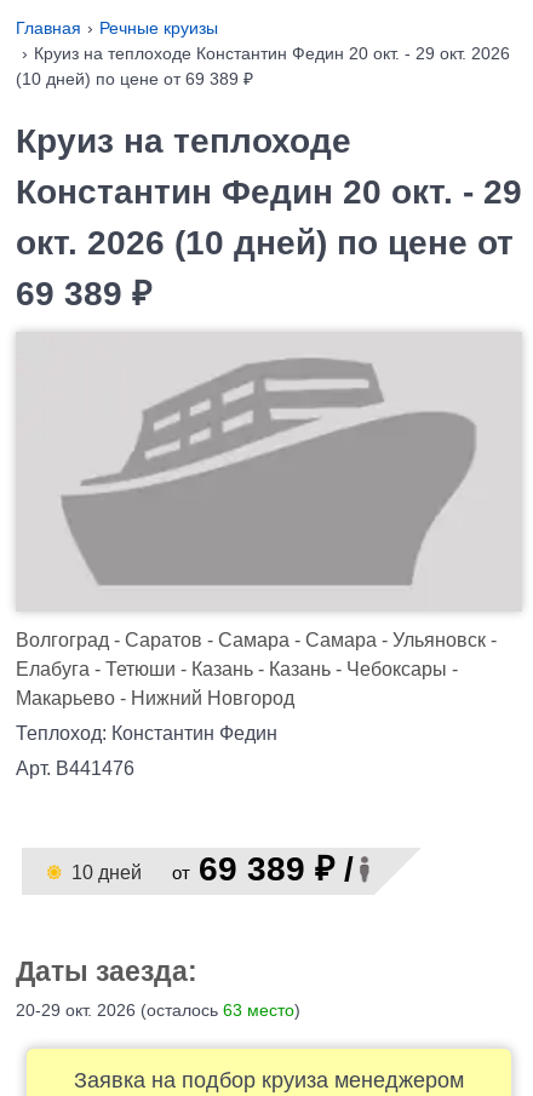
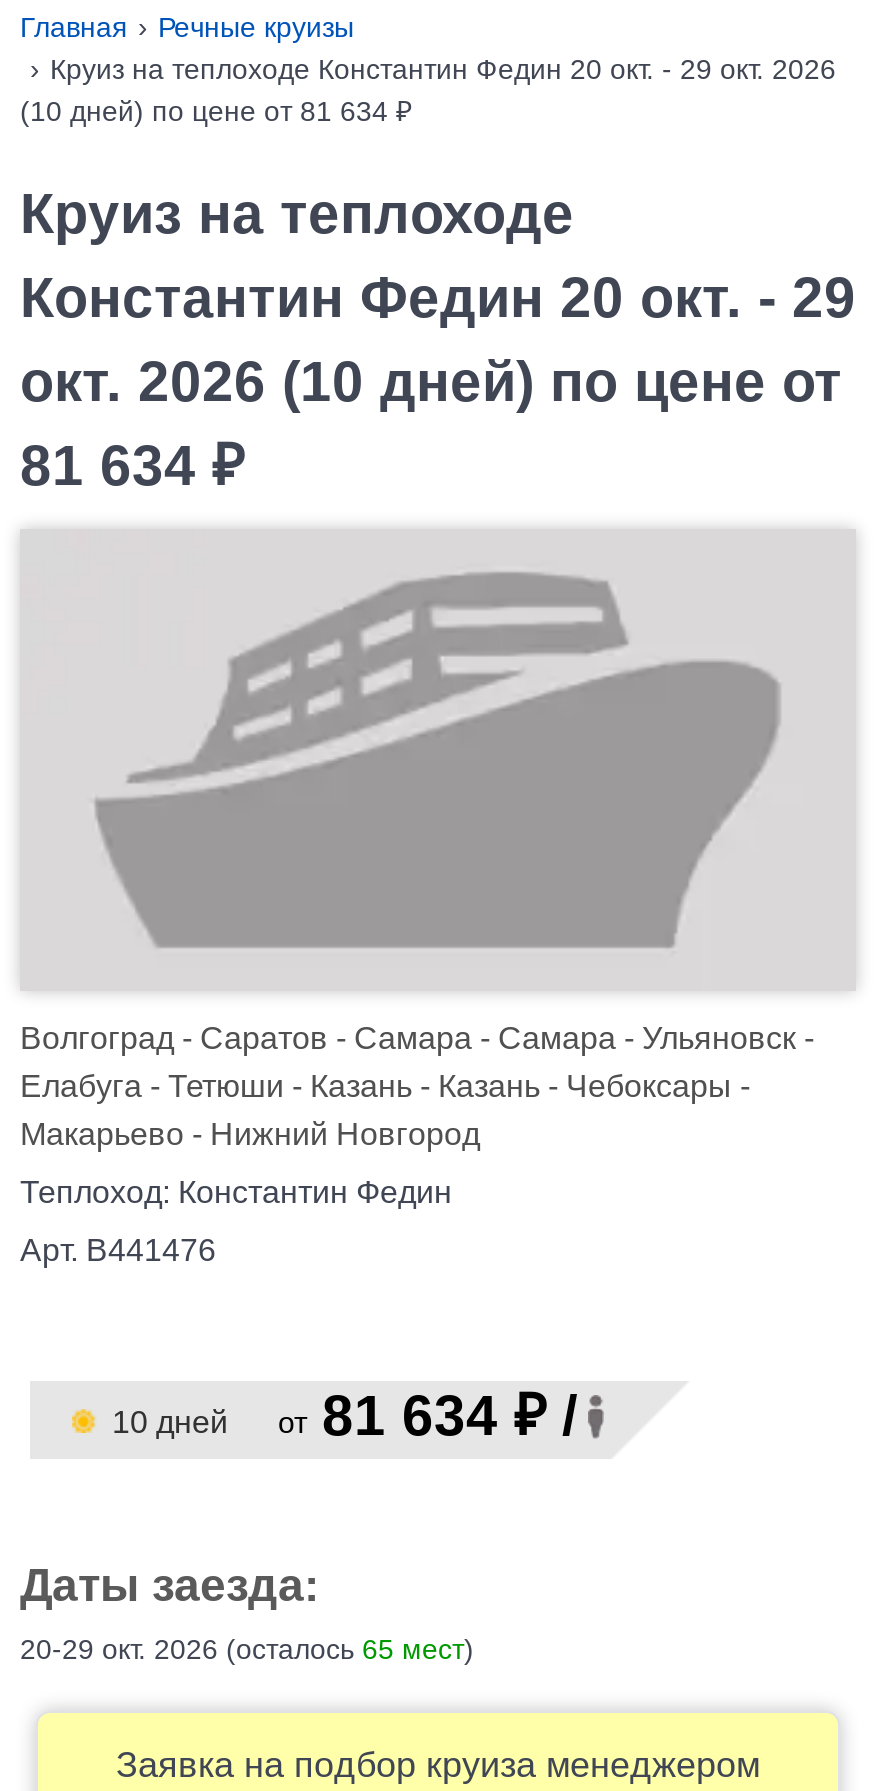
- (10 дней) по цене от 69 389 ₽
+ (10 дней) по цене от 81 634 ₽

- 69 389 ₽
+ 81 634 ₽

- 10 дней от 69 389 ₽ /
+ 10 дней от 81 634 ₽ /

- 20-29 окт. 2026 (осталось 63 место)
+ 20-29 окт. 2026 (осталось 65 мест)
